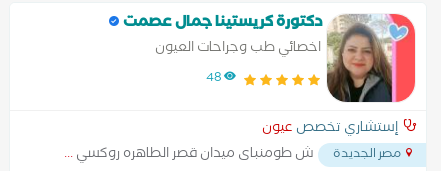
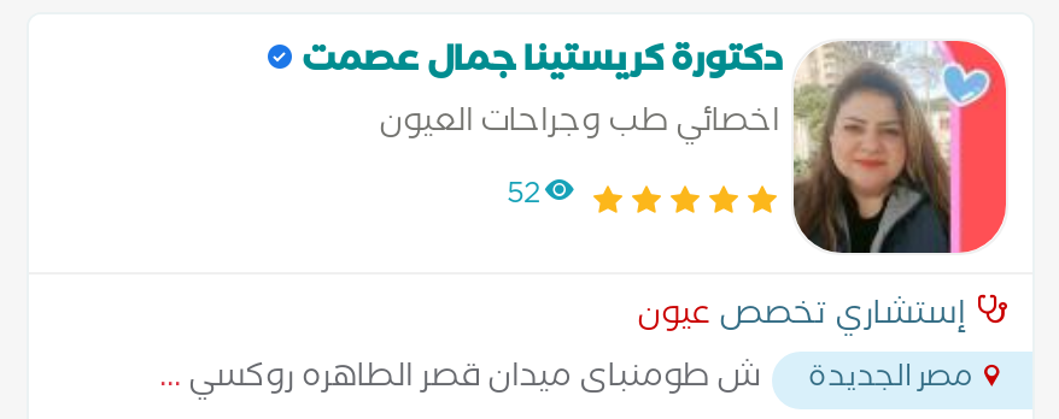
- 48
+ 52
